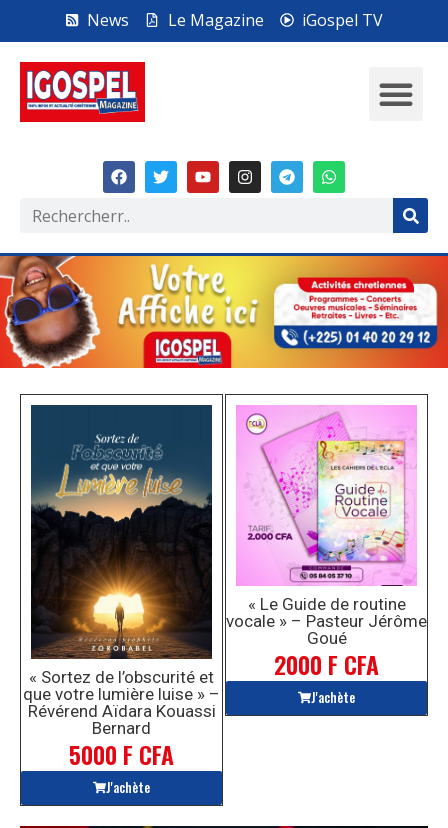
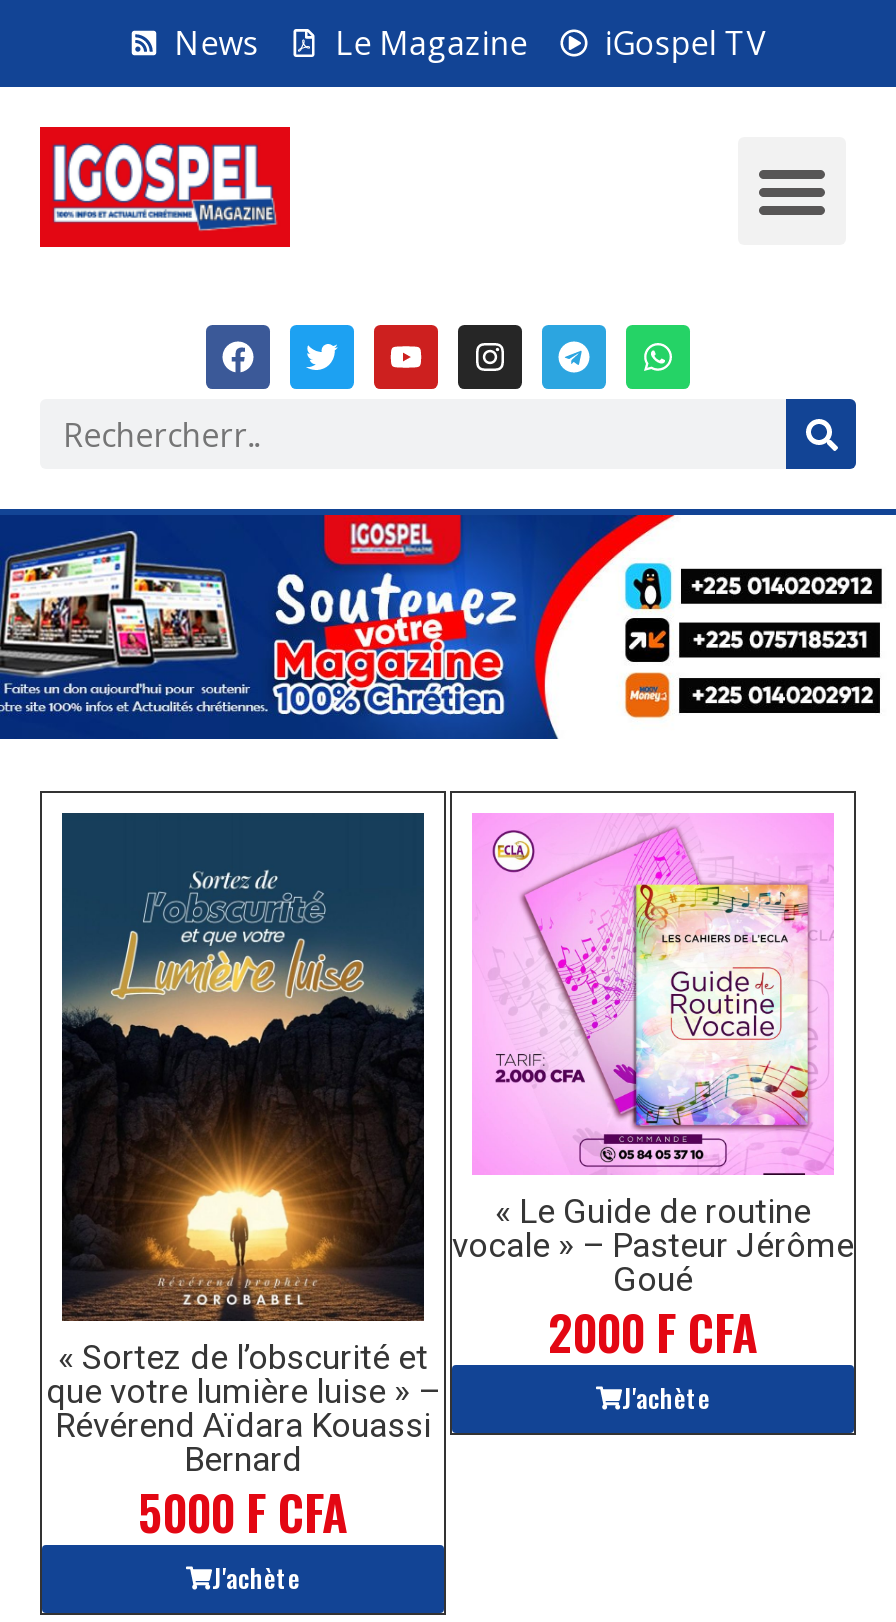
- [image]
+ [image]
